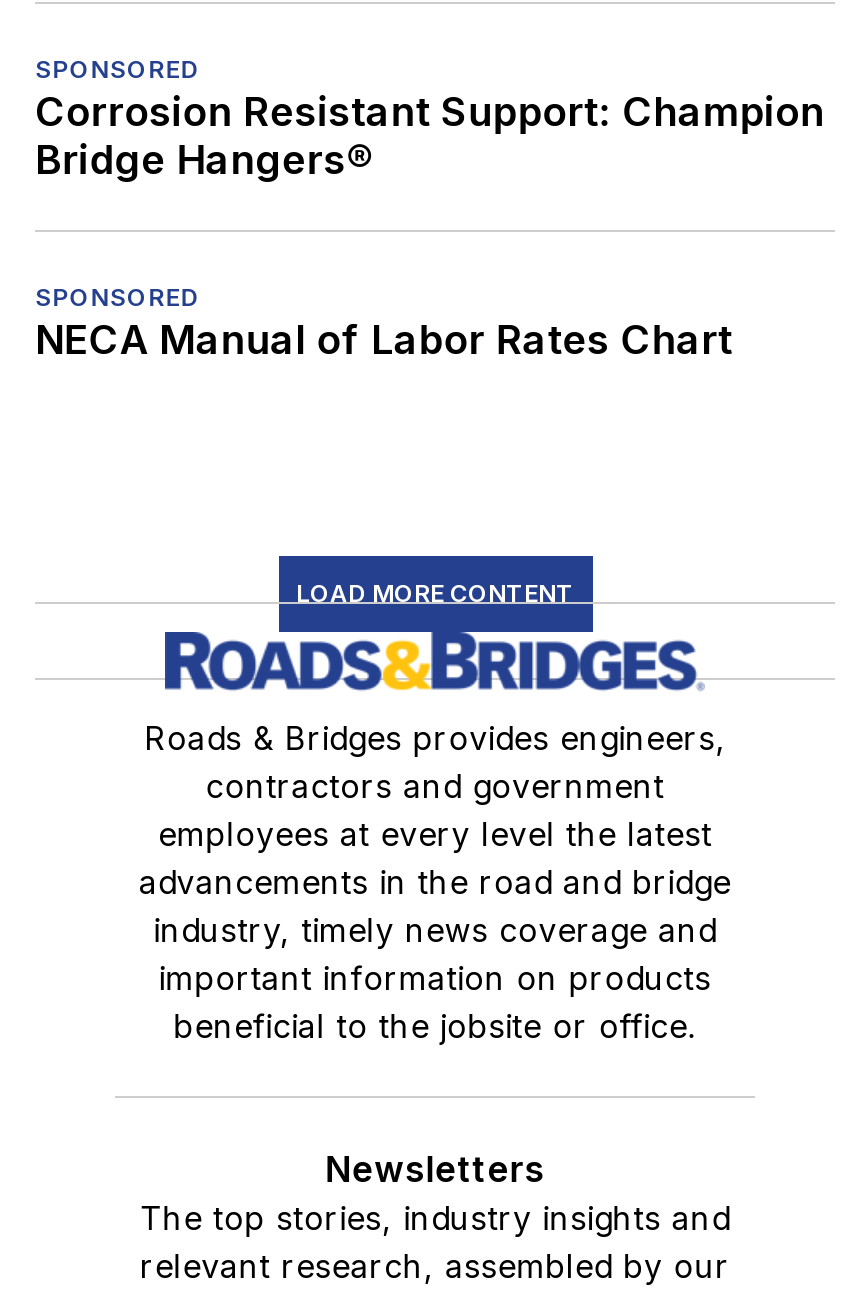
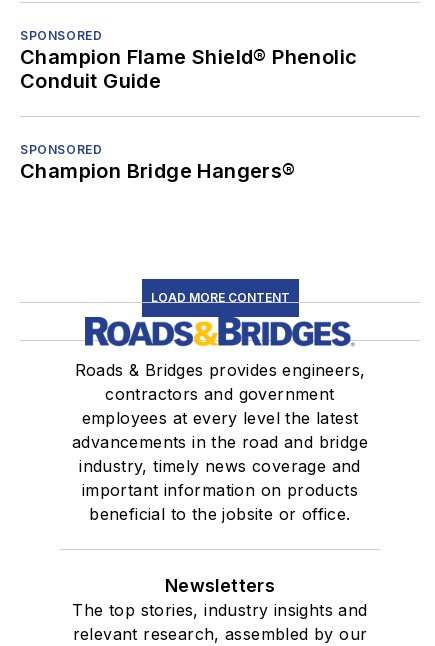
- Corrosion Resistant Support: Champion
- Bridge Hangers®
+ Champion Flame Shield® Phenolic
+ Conduit Guide

- NECA Manual of Labor Rates Chart
+ Champion Bridge Hangers®
